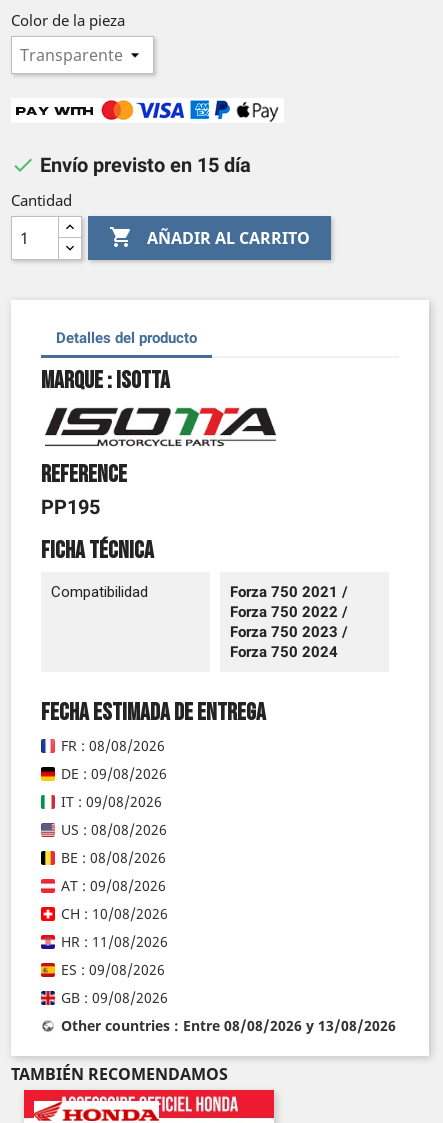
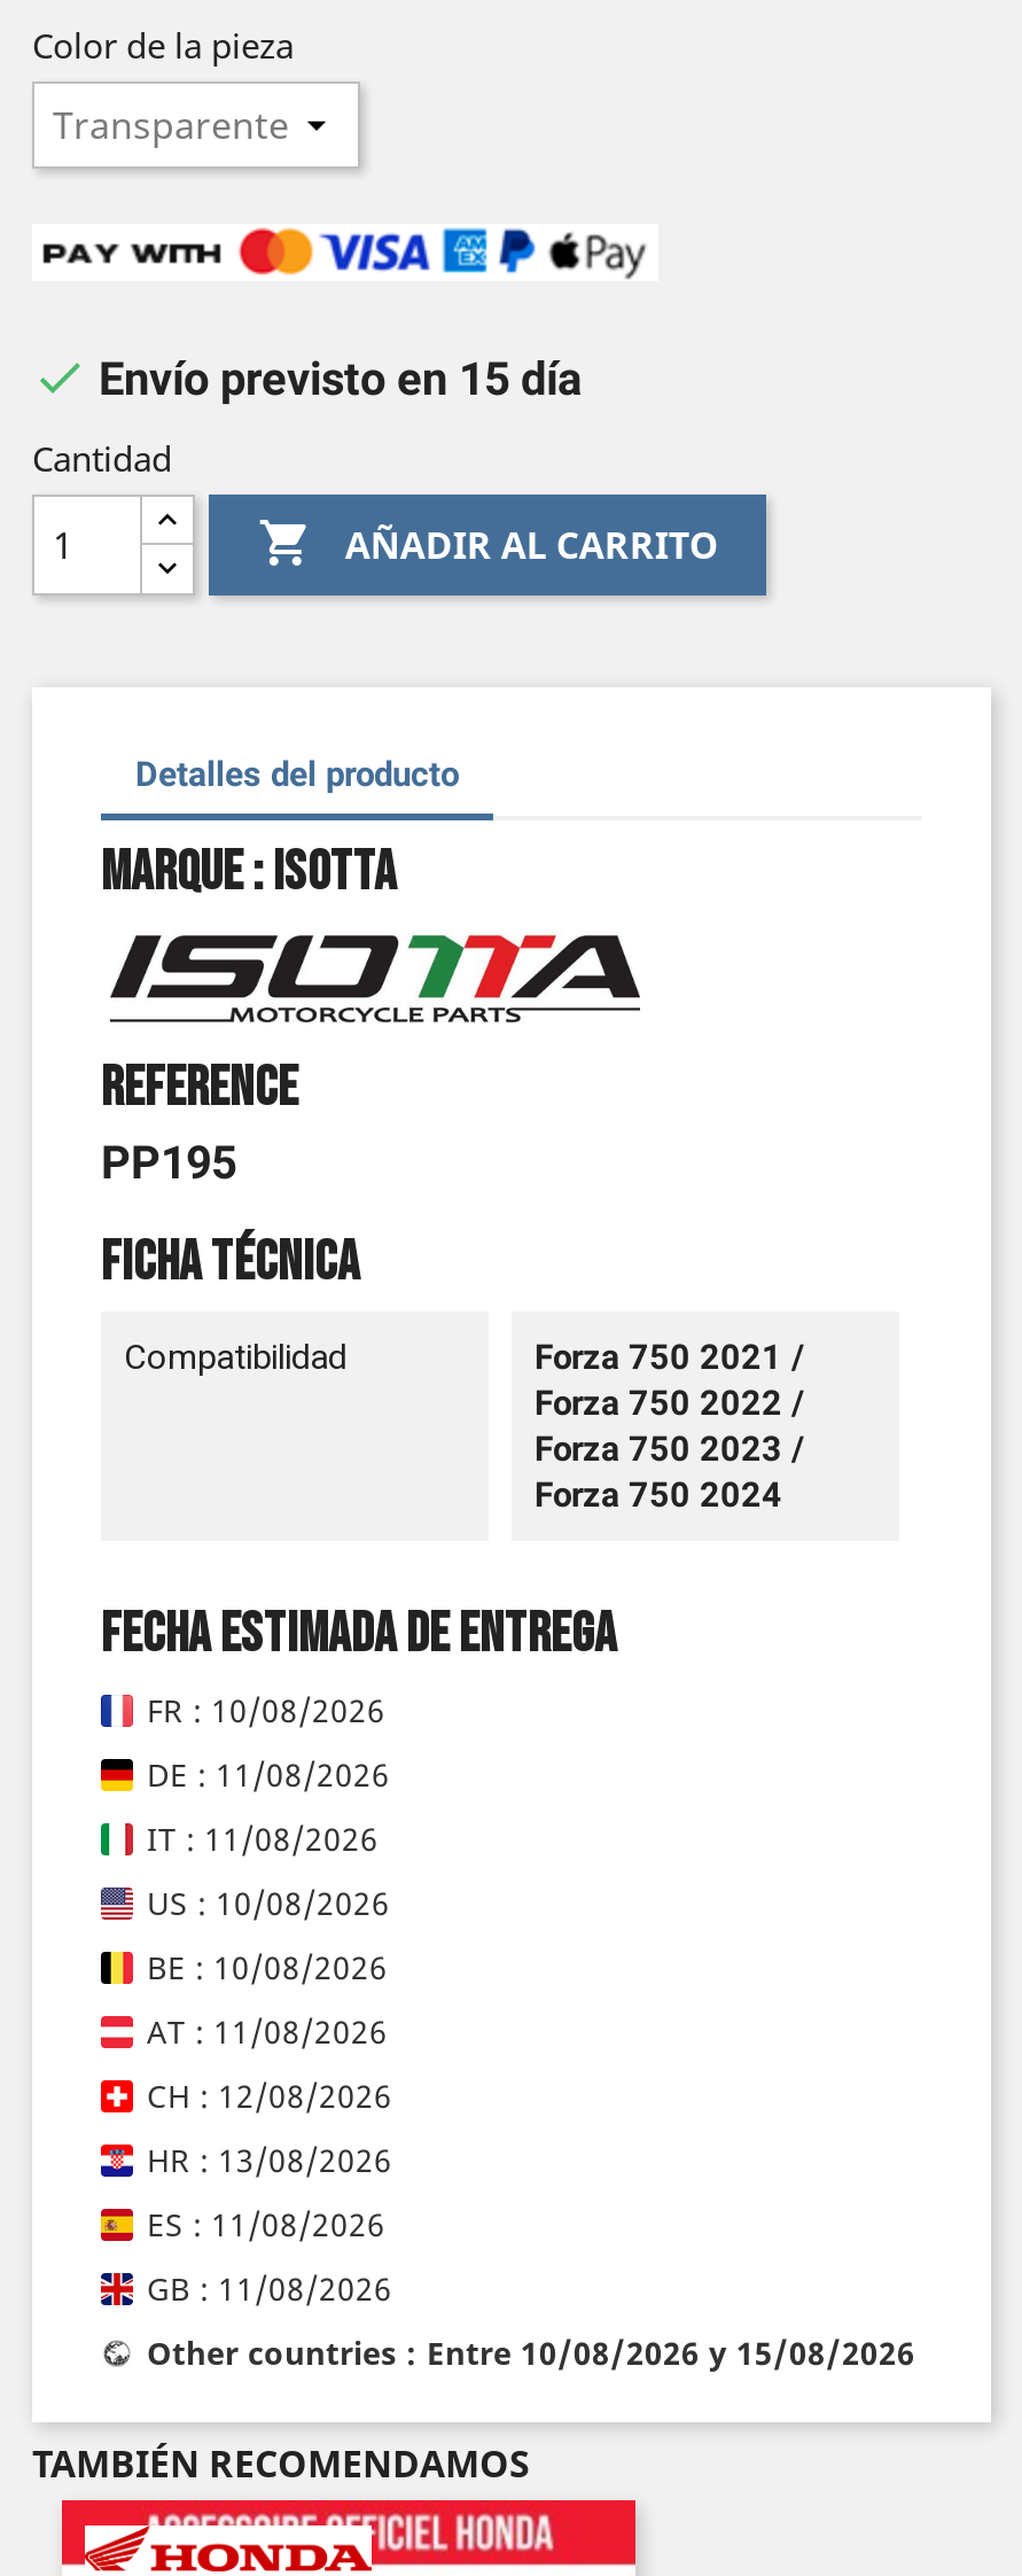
- FR : 08/08/2026
+ FR : 10/08/2026

- DE : 09/08/2026
+ DE : 11/08/2026

- IT : 09/08/2026
+ IT : 11/08/2026

- US : 08/08/2026
+ US : 10/08/2026

- BE : 08/08/2026
+ BE : 10/08/2026

- AT : 09/08/2026
+ AT : 11/08/2026

- CH : 10/08/2026
+ CH : 12/08/2026

- HR : 11/08/2026
+ HR : 13/08/2026

- ES : 09/08/2026
+ ES : 11/08/2026

- GB : 09/08/2026
+ GB : 11/08/2026

- Other countries : Entre 08/08/2026 y 13/08/2026
+ Other countries : Entre 10/08/2026 y 15/08/2026
